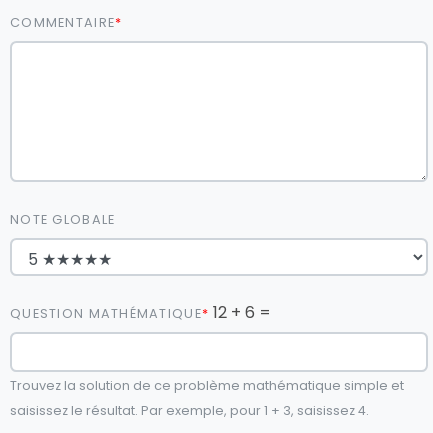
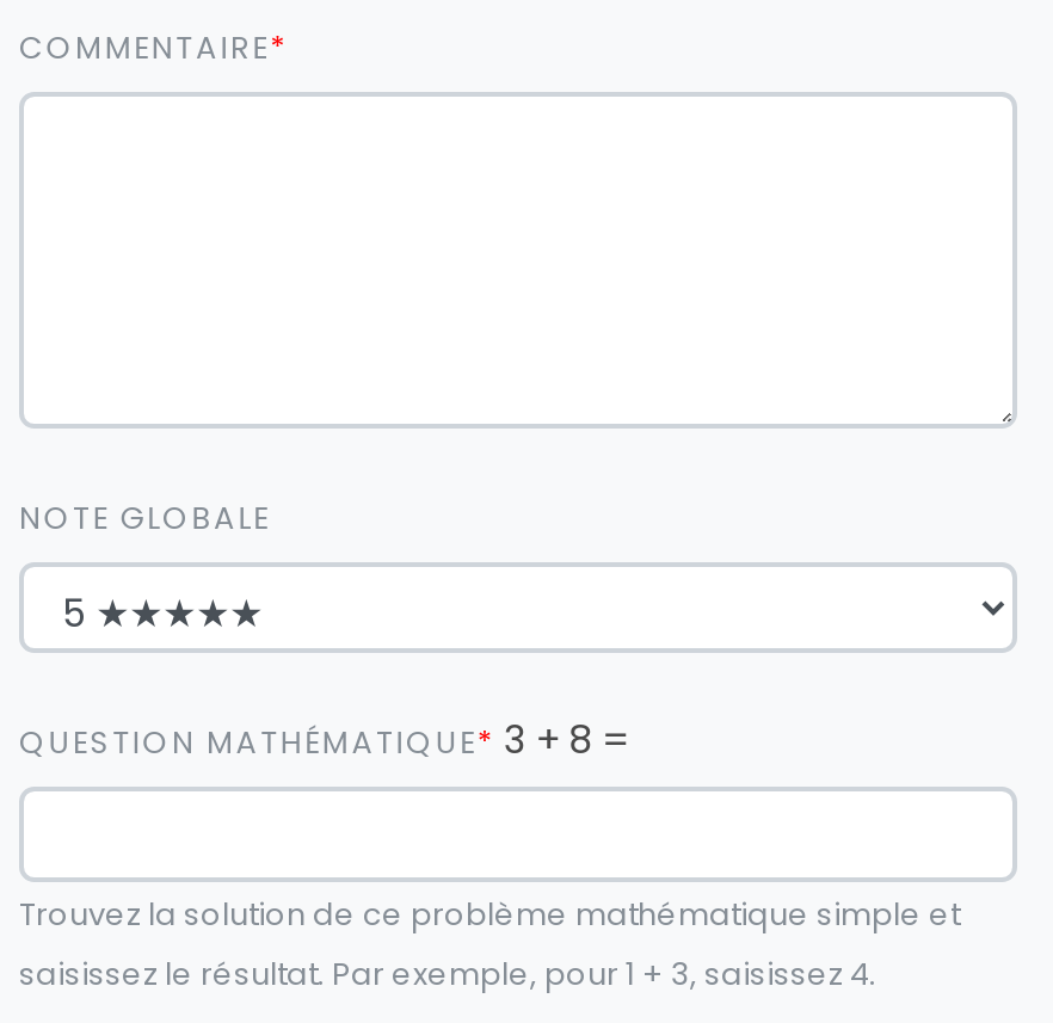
- QUESTION MATHÉMATIQUE 12 + 6 =
+ QUESTION MATHÉMATIQUE 3 + 8 =
